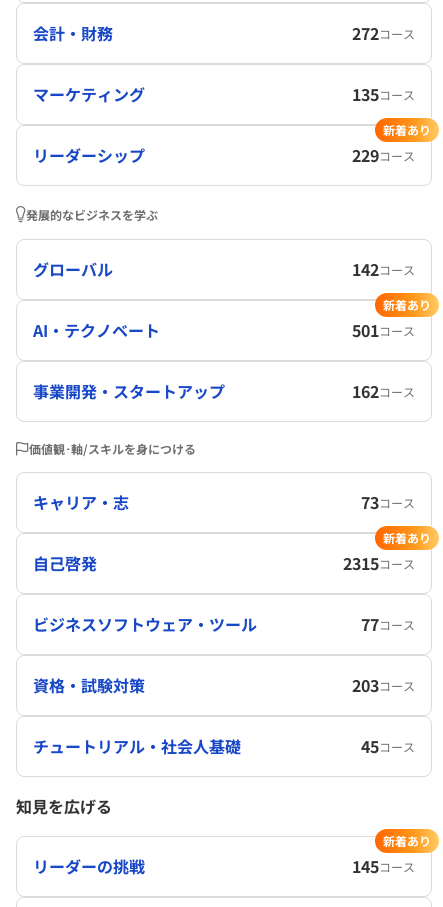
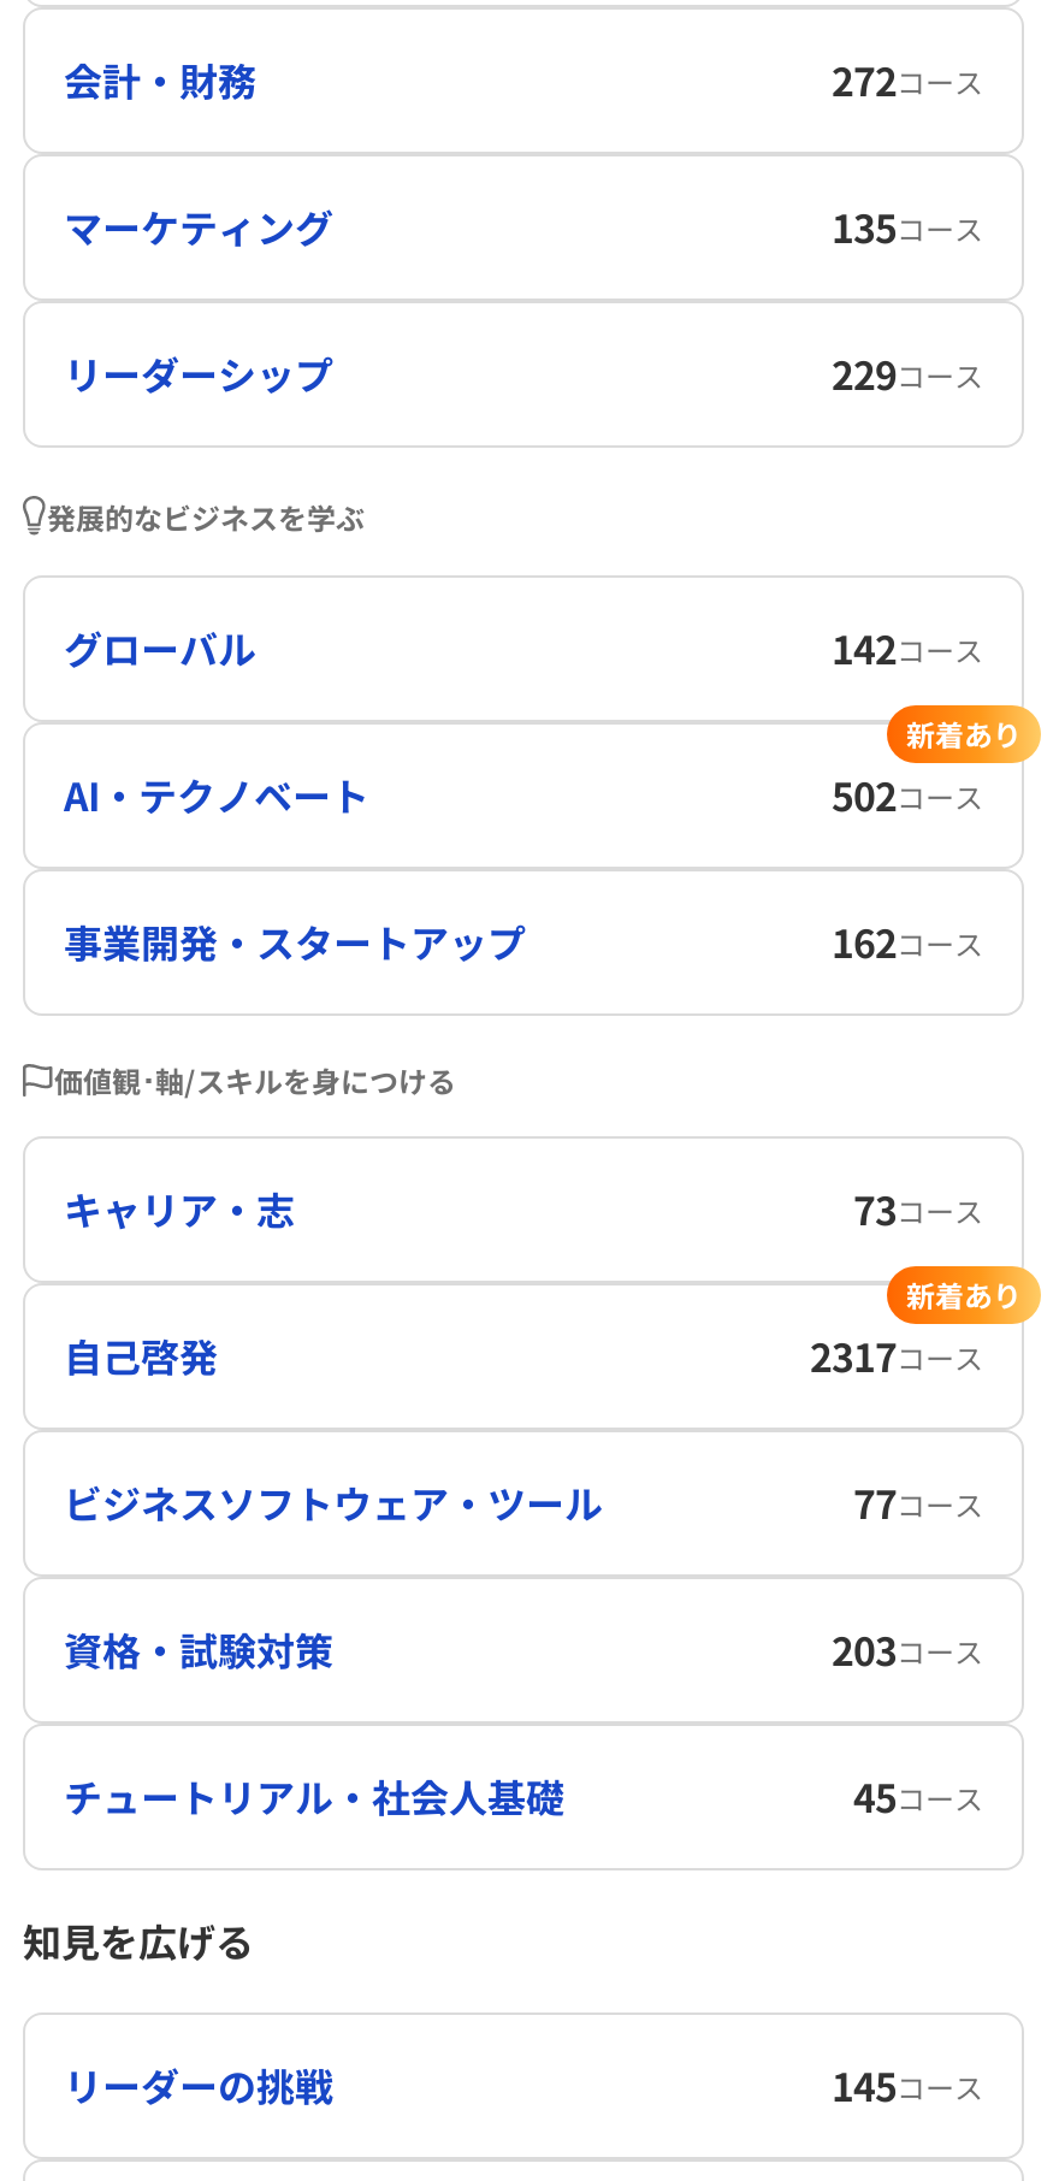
- 新着あり

- 501コース
+ 502コース

- 2315コース
+ 2317コース

- 新着あり
